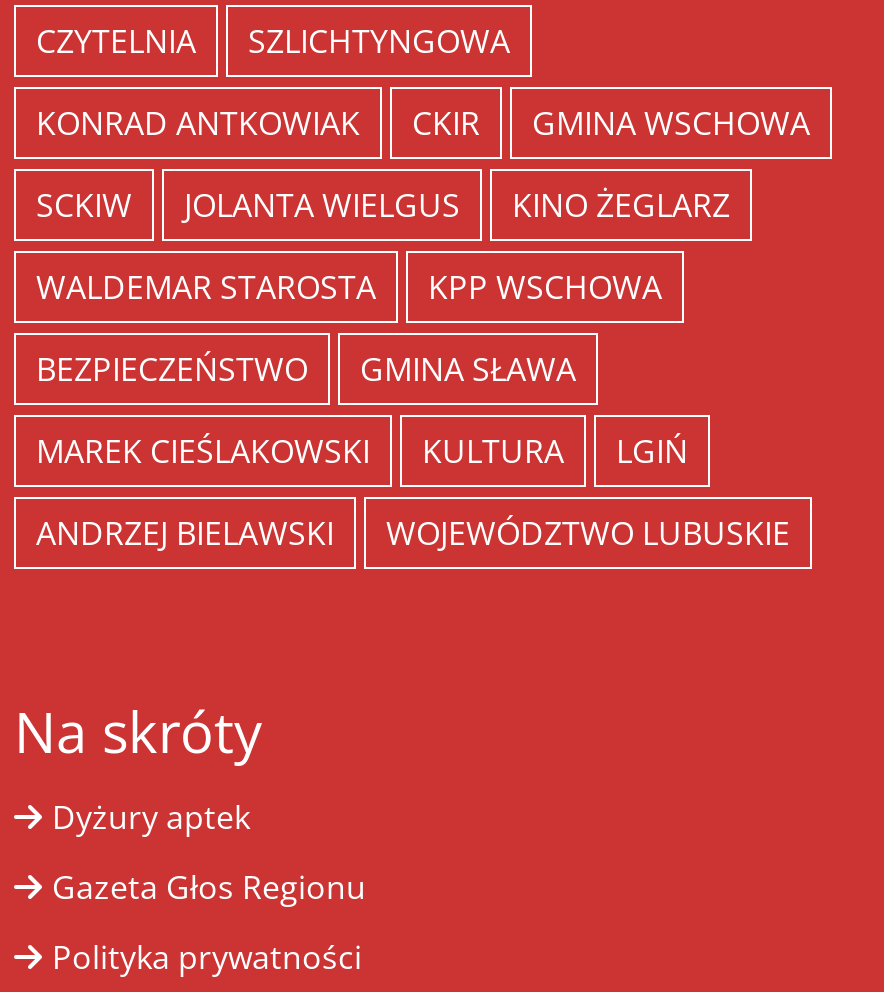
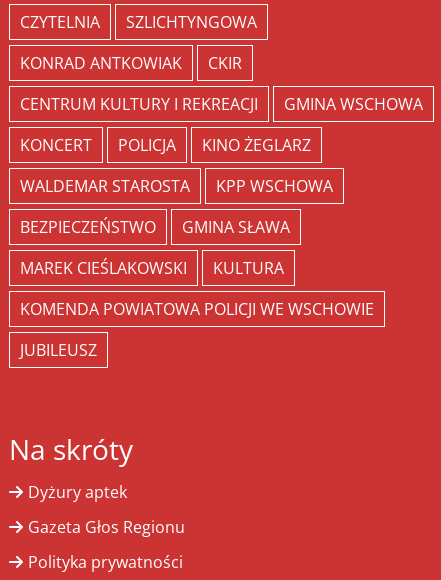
+ CENTRUM KULTURY I REKREACJI

- SCKIW
- JOLANTA WIELGUS
+ KONCERT
+ POLICJA

- LGIŃ
+ KOMENDA POWIATOWA POLICJI WE WSCHOWIE

- ANDRZEJ BIELAWSKI
- WOJEWÓDZTWO LUBUSKIE
+ JUBILEUSZ
